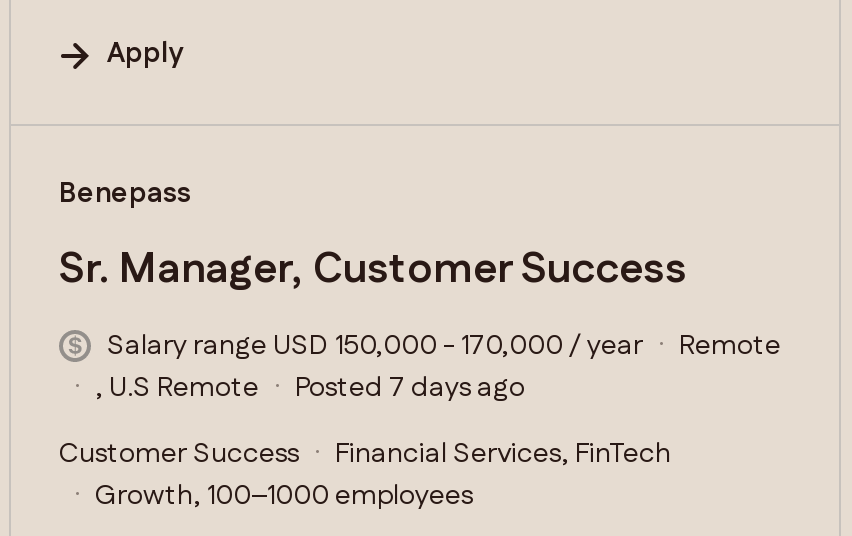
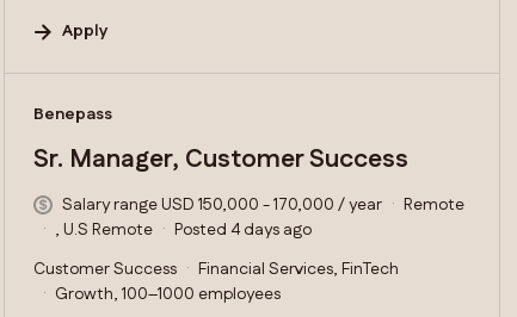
- Posted 7 days ago
+ Posted 4 days ago
